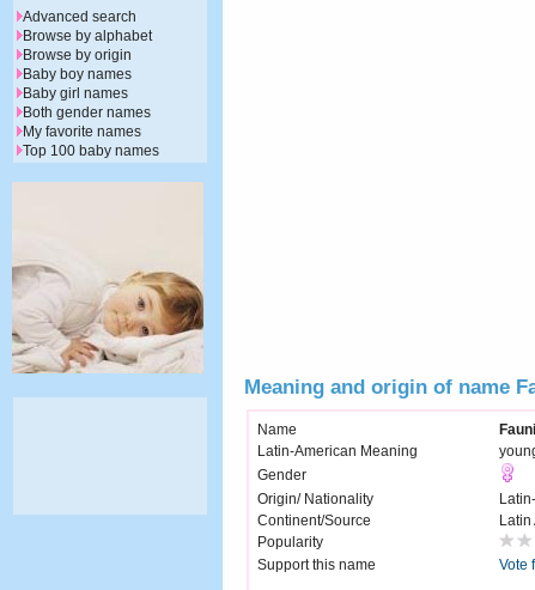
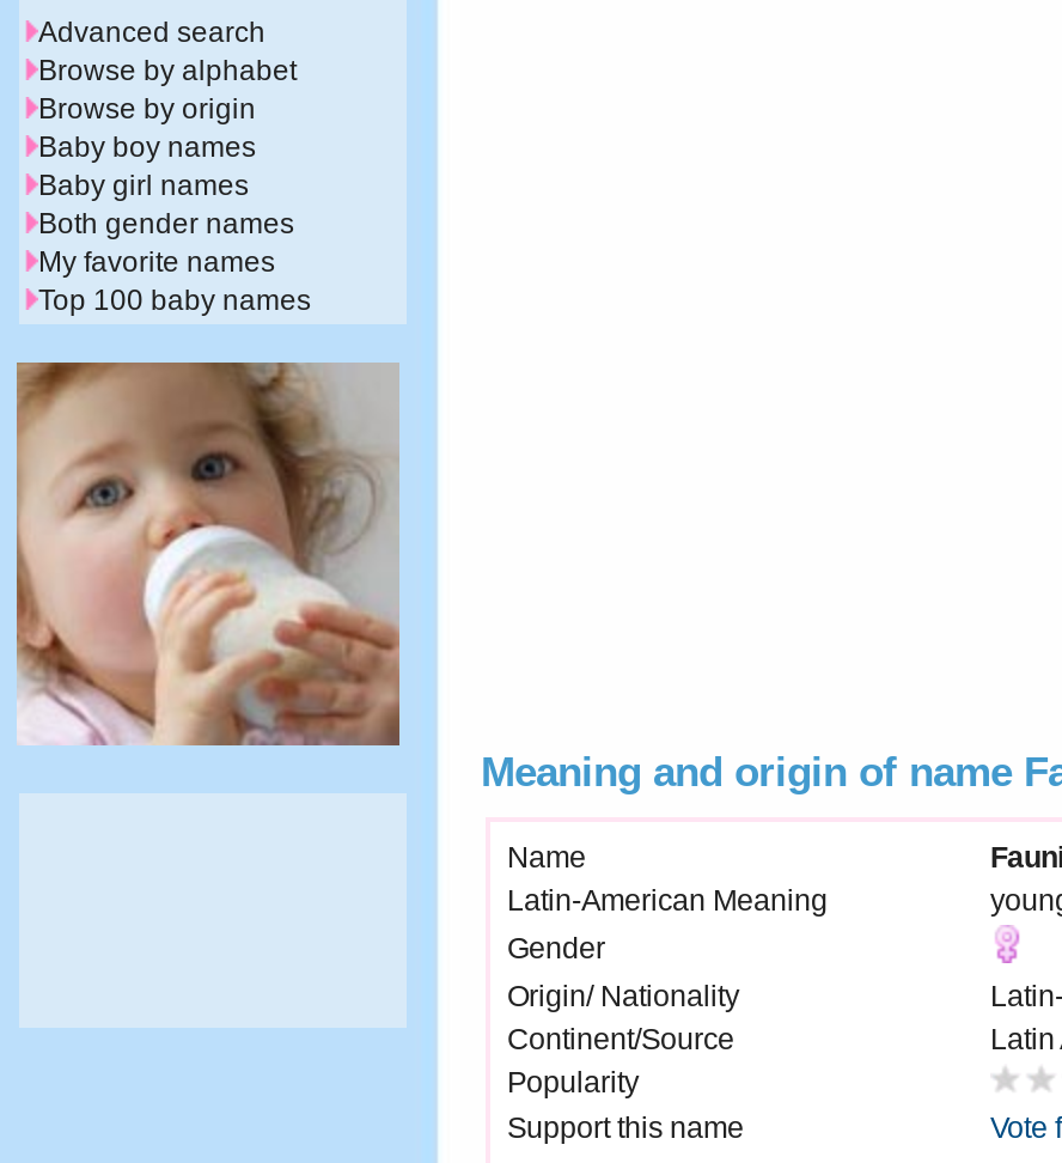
- [image]
+ [image]
